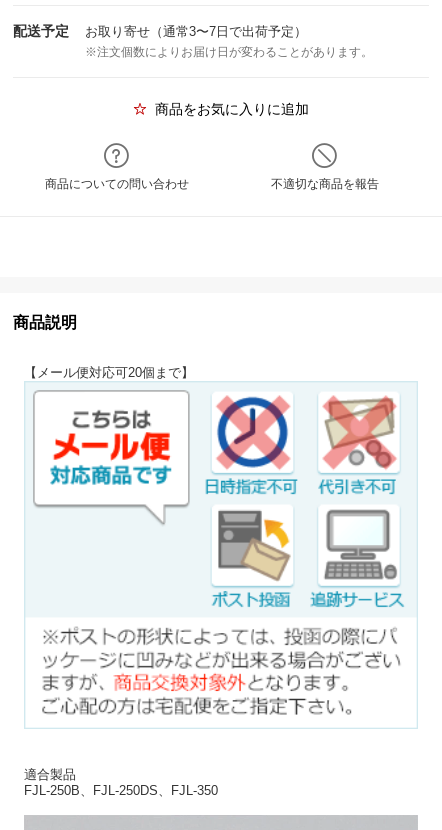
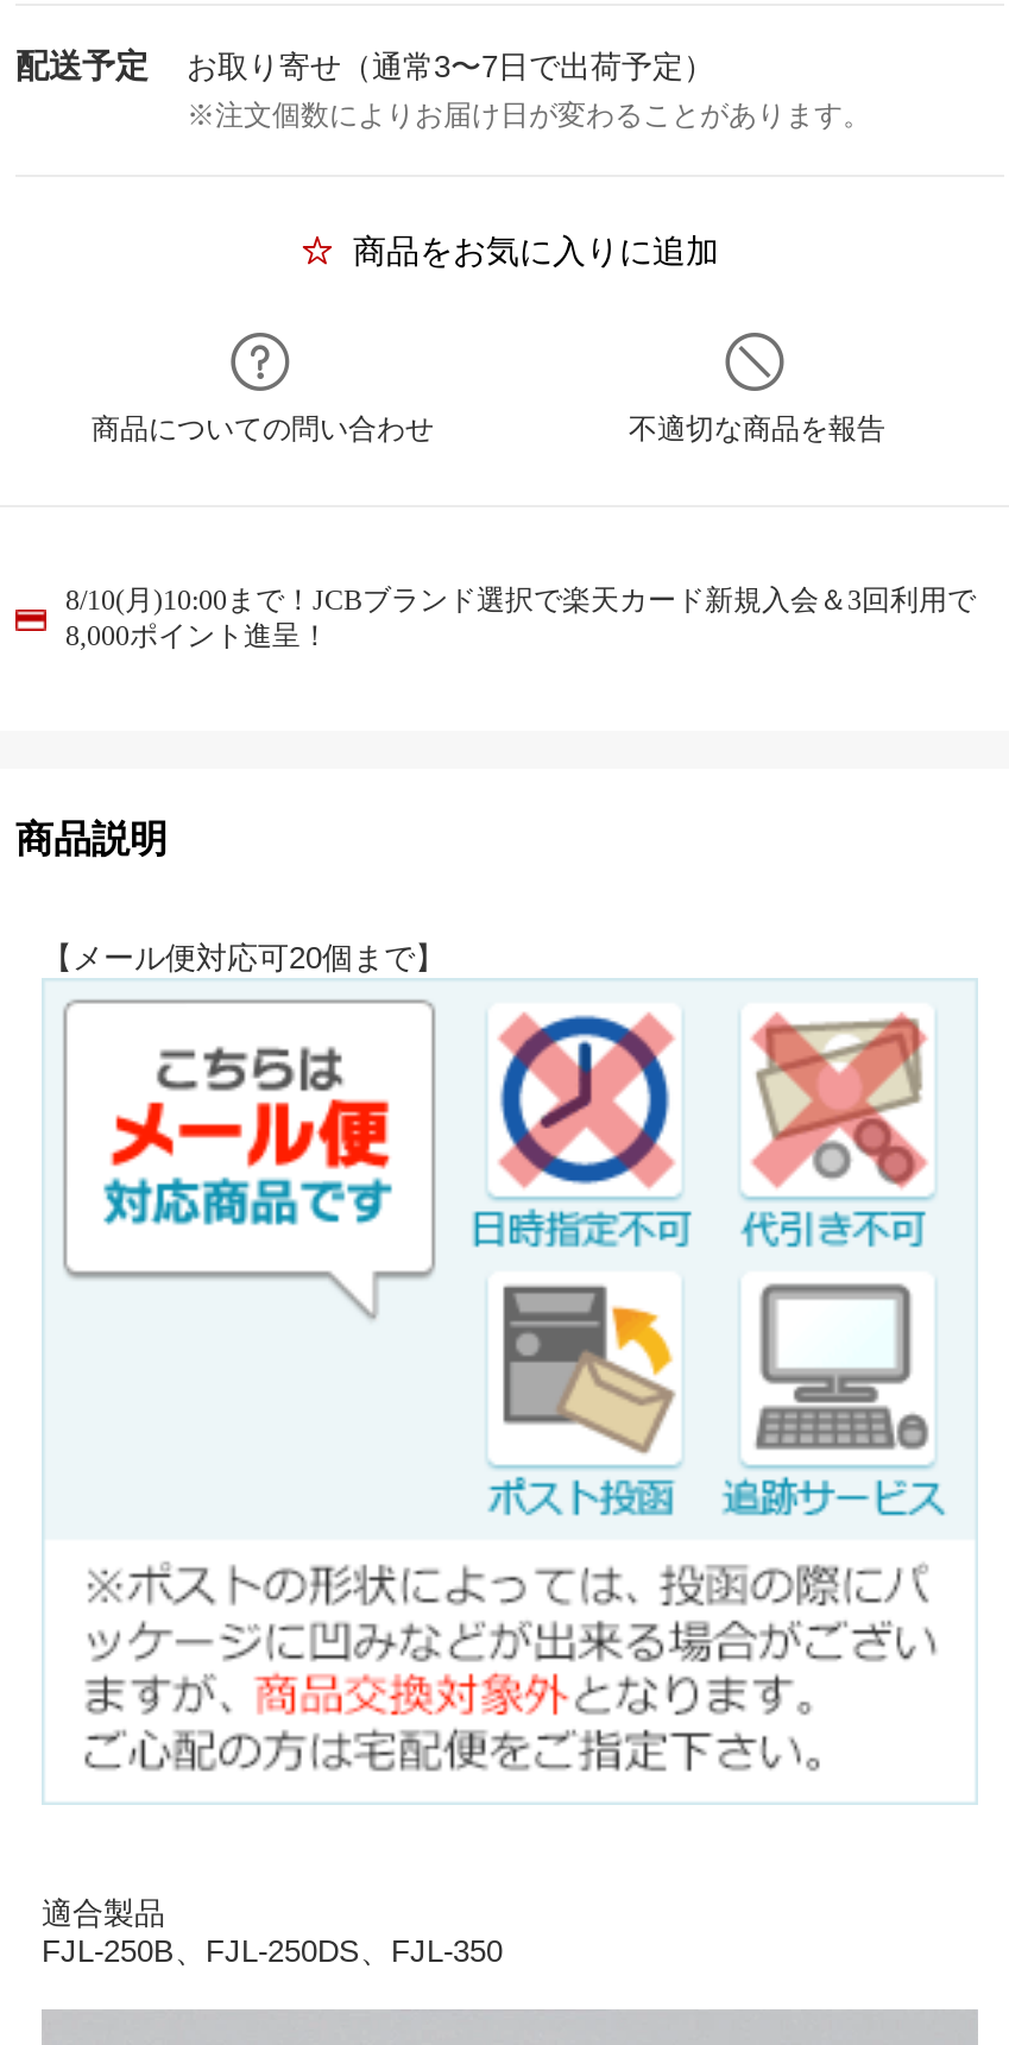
+ 8/10(月)10:00まで！JCBブランド選択で楽天カード新規入会＆3回利用で
+ 8,000ポイント進呈！
